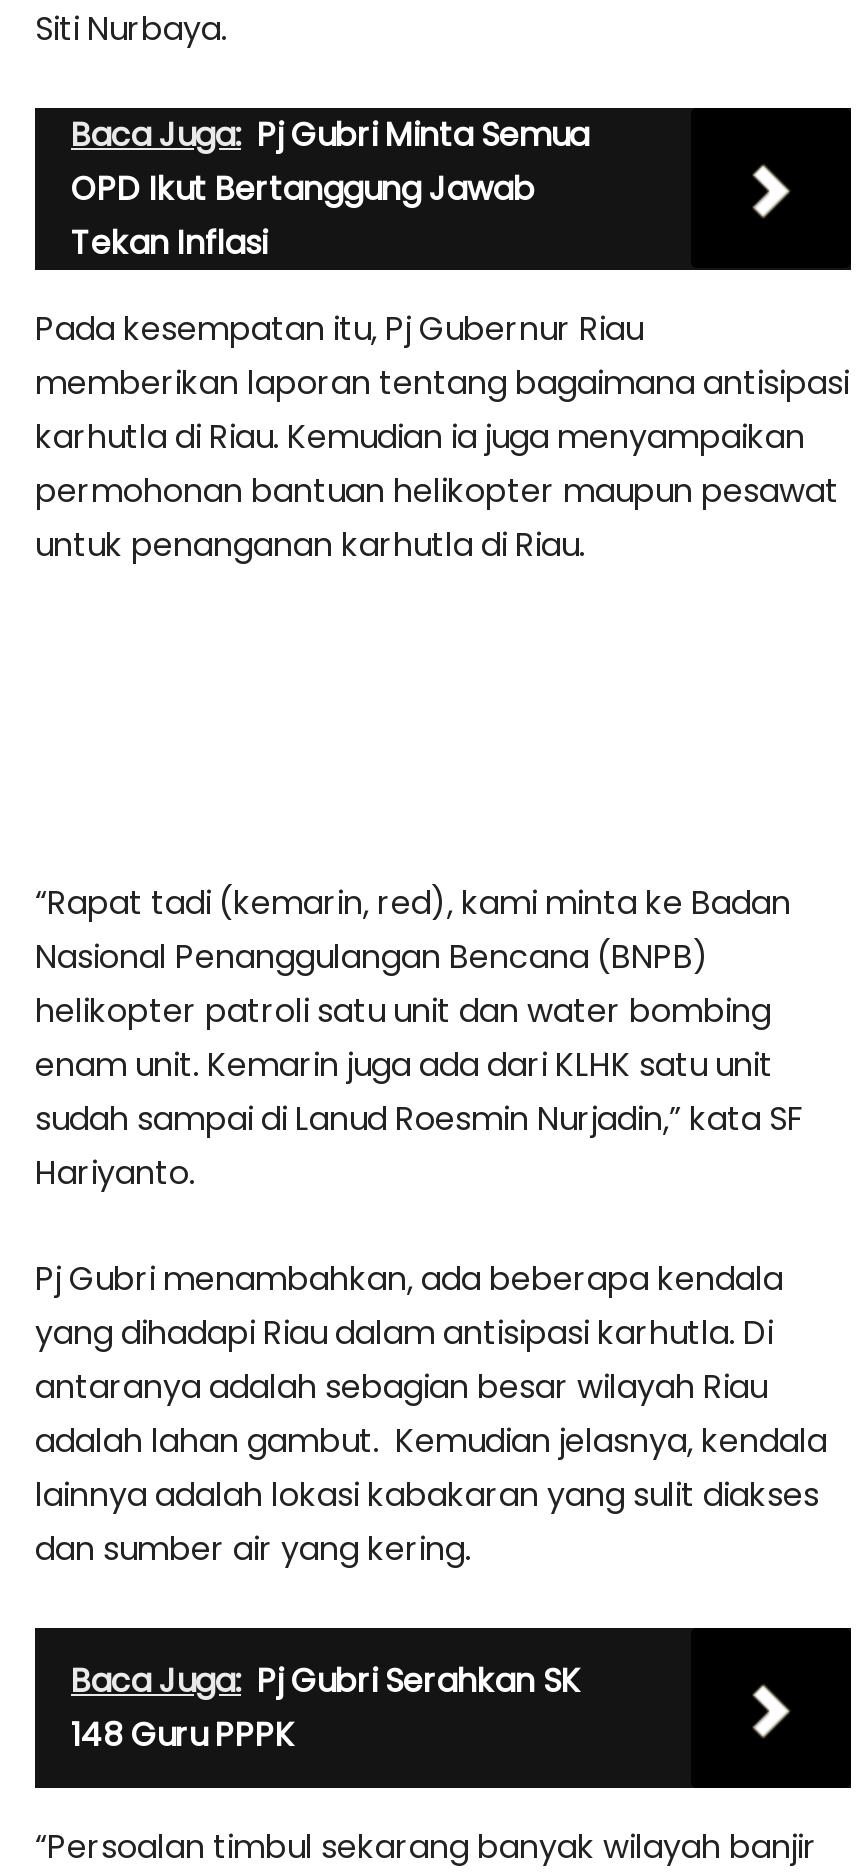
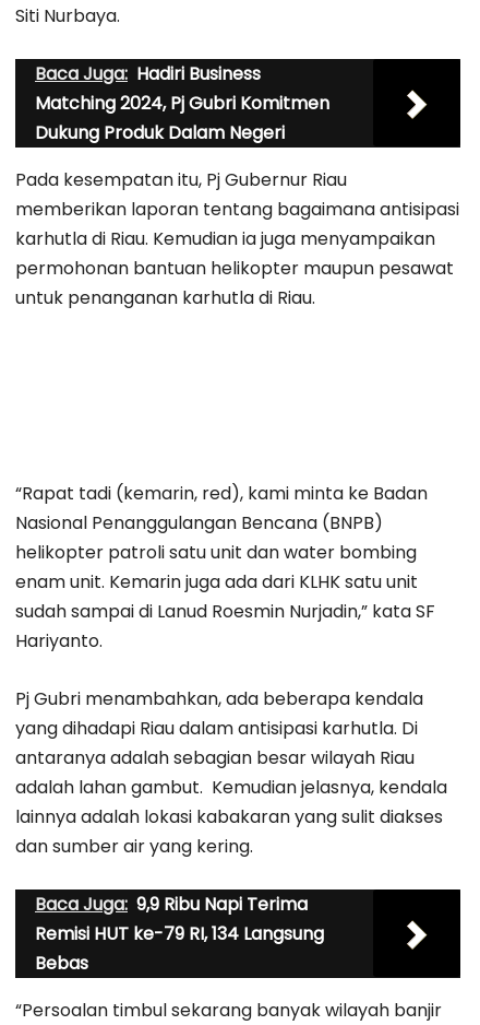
- Baca Juga: Pj Gubri Minta Semua
- OPD Ikut Bertanggung Jawab
- Tekan Inflasi
+ Baca Juga: Hadiri Business
+ Matching 2024, Pj Gubri Komitmen
+ Dukung Produk Dalam Negeri

- Baca Juga: Pj Gubri Serahkan SK
- 148 Guru PPPK
+ Baca Juga: 9,9 Ribu Napi Terima
+ Remisi HUT ke-79 RI, 134 Langsung
+ Bebas
